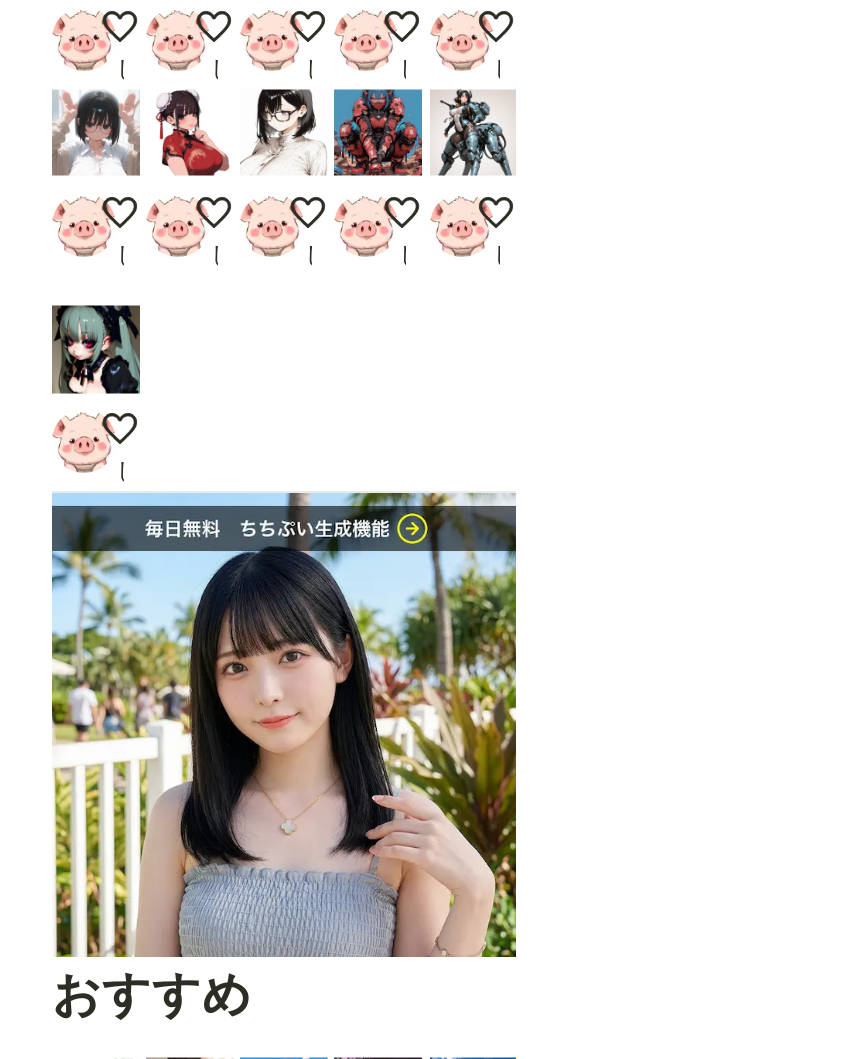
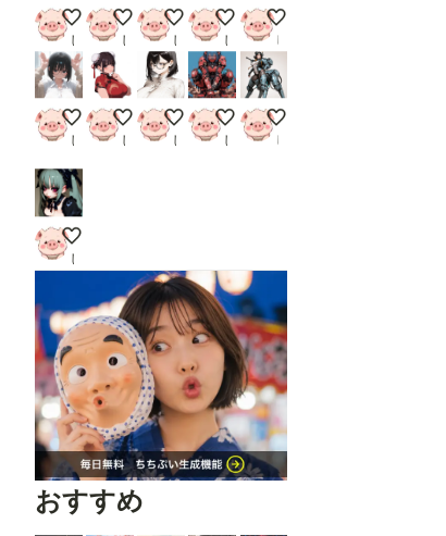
- [image]
+ [image]
